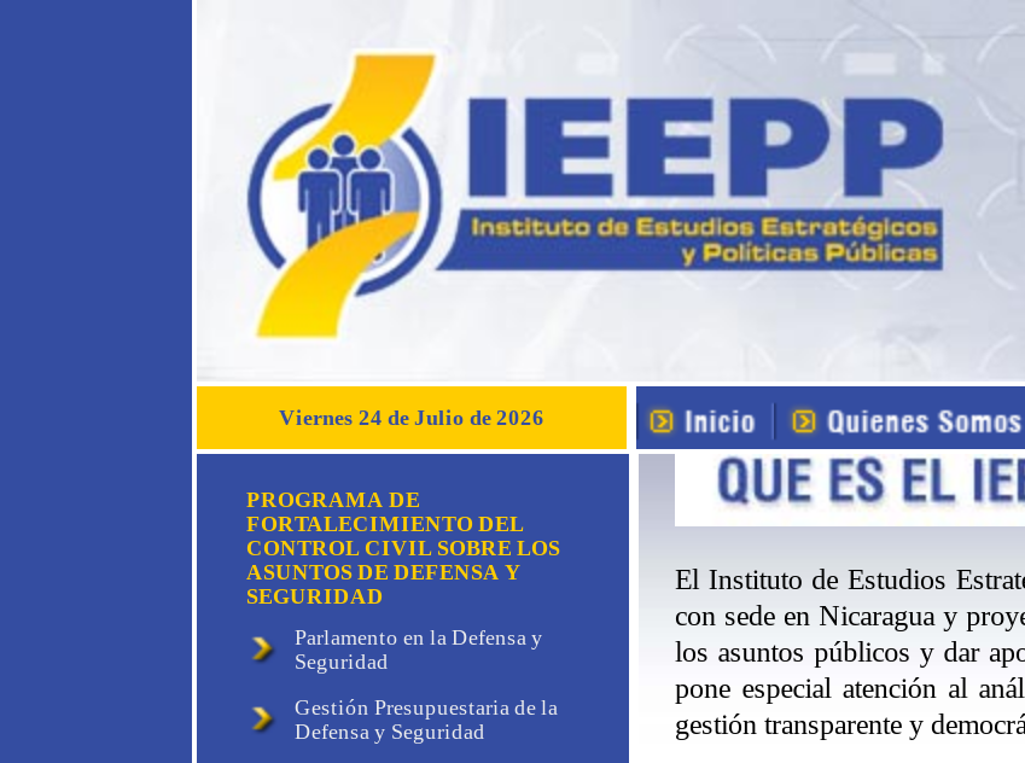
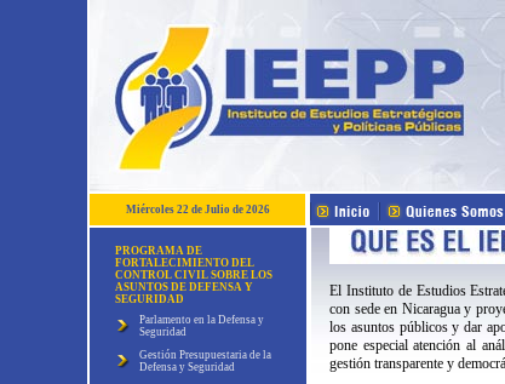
- Viernes 24 de Julio de 2026
+ Miércoles 22 de Julio de 2026
